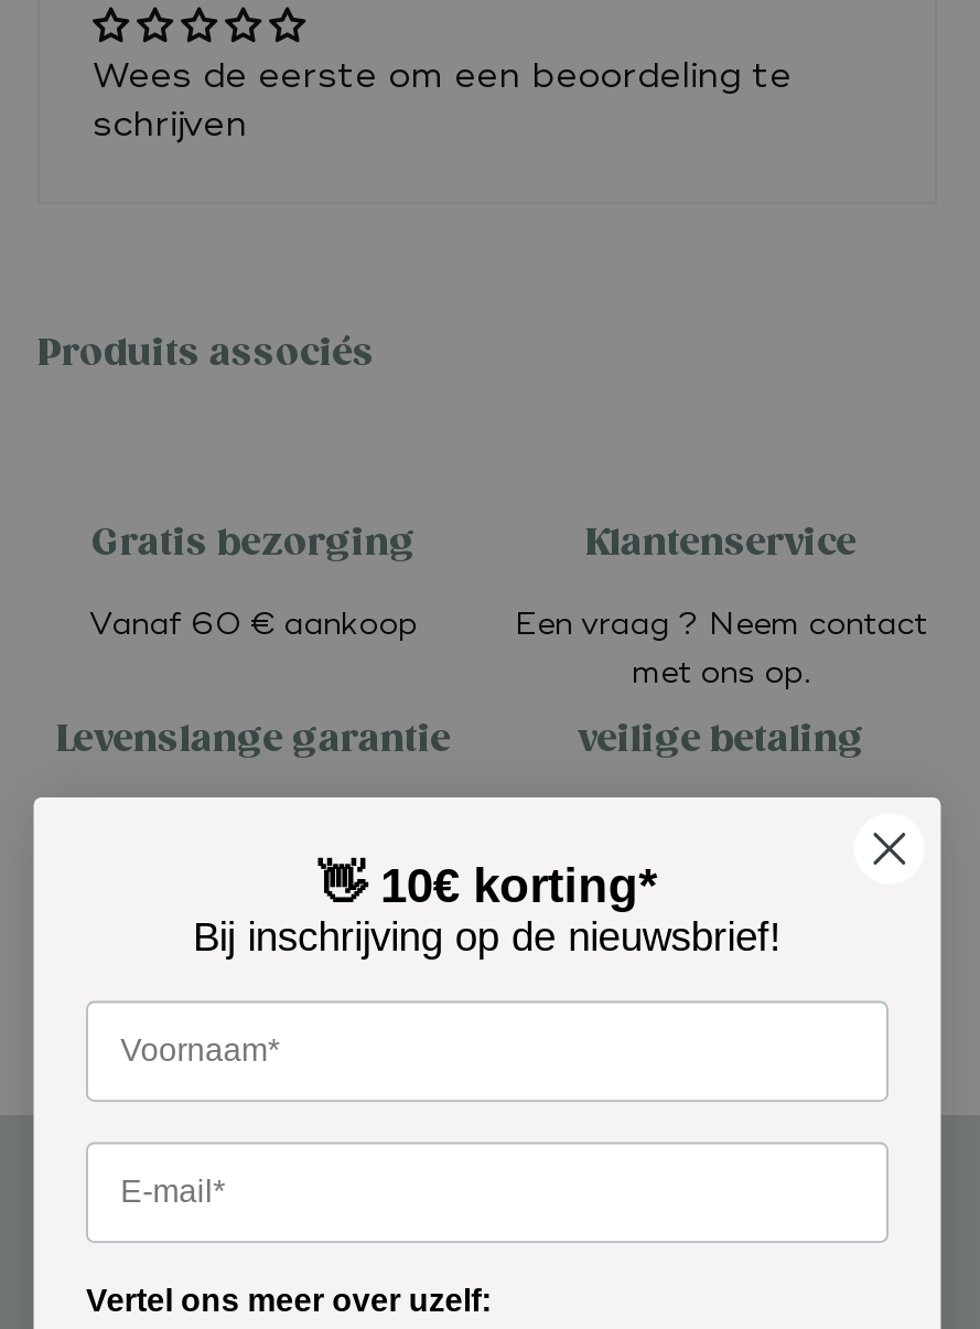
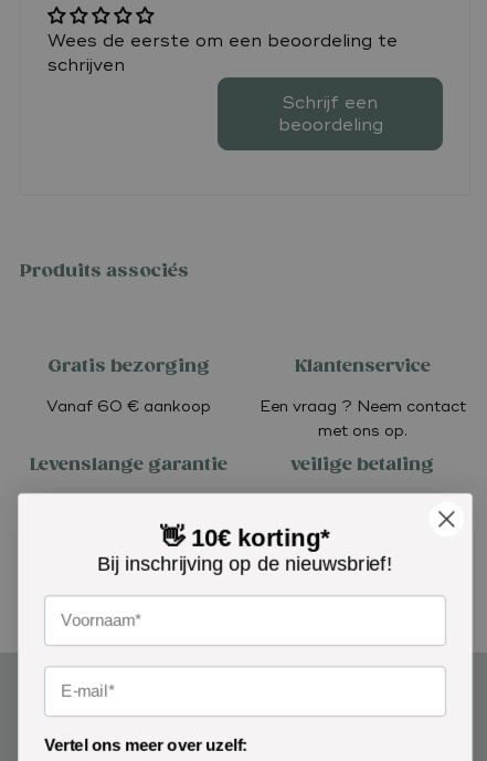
+ Schrijf een
+ beoordeling
